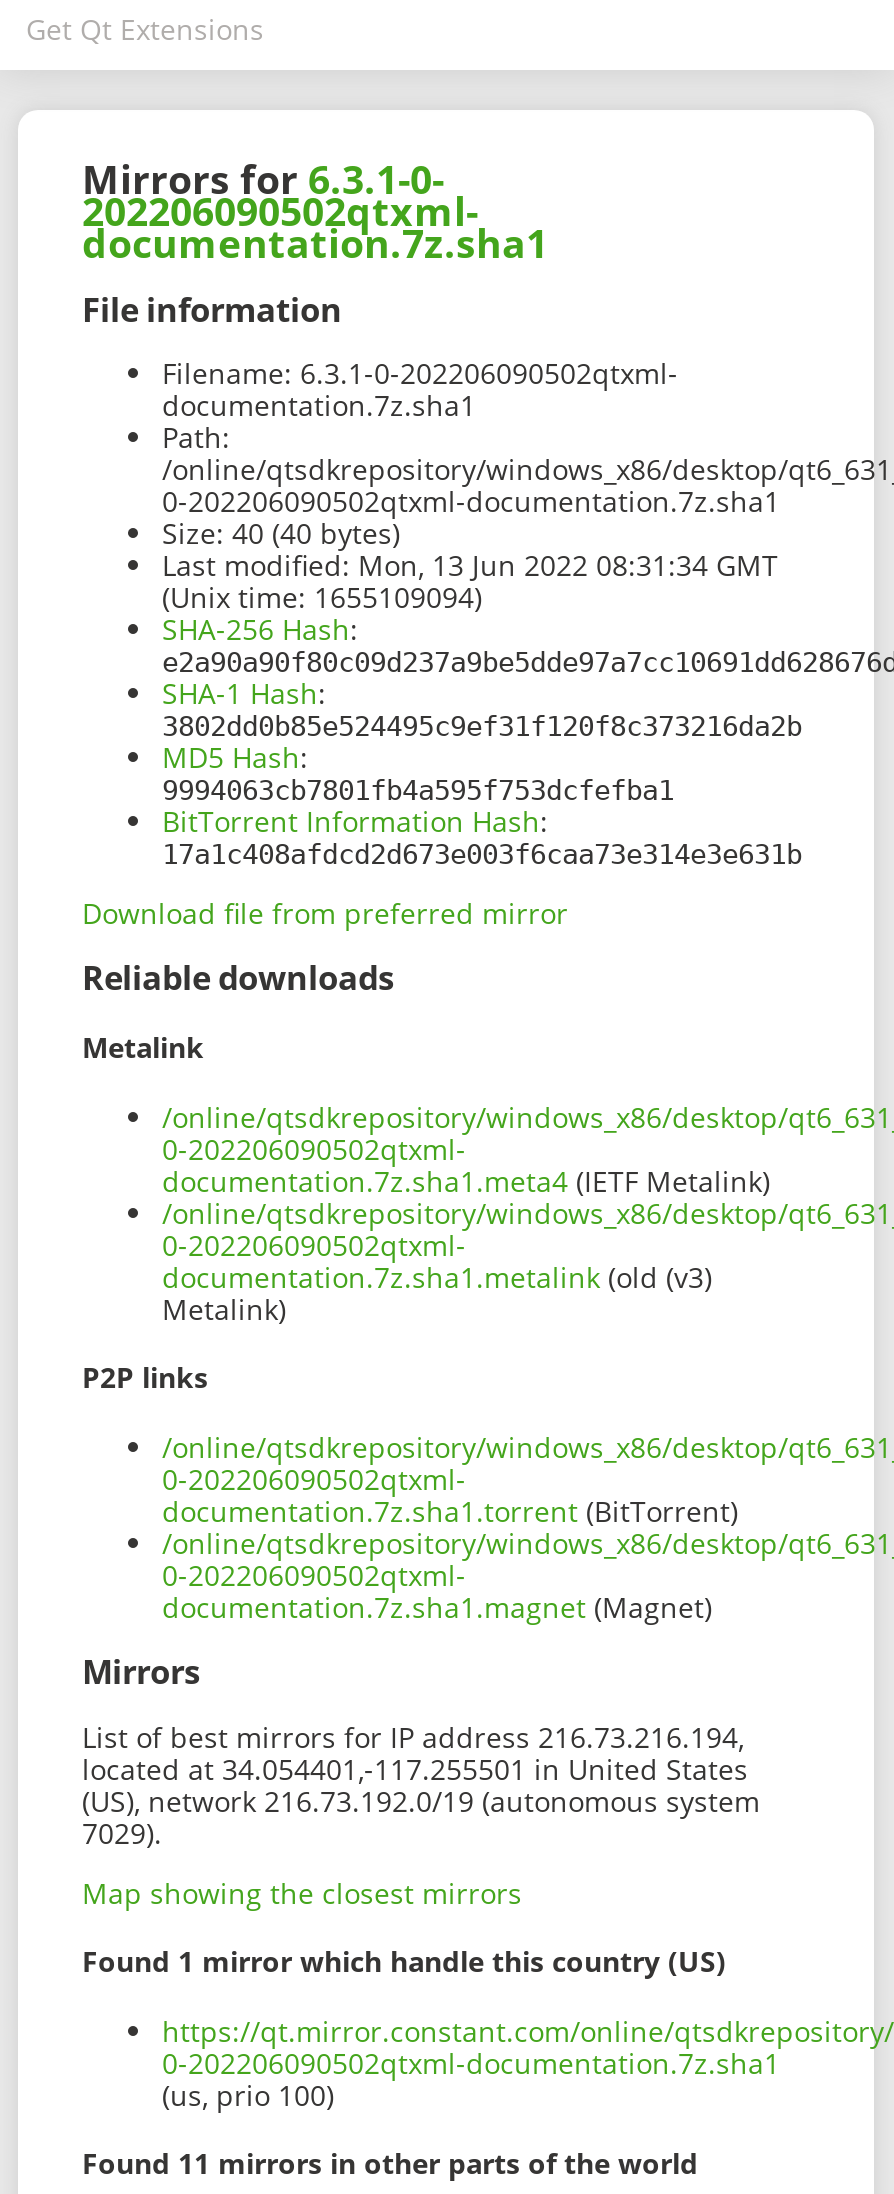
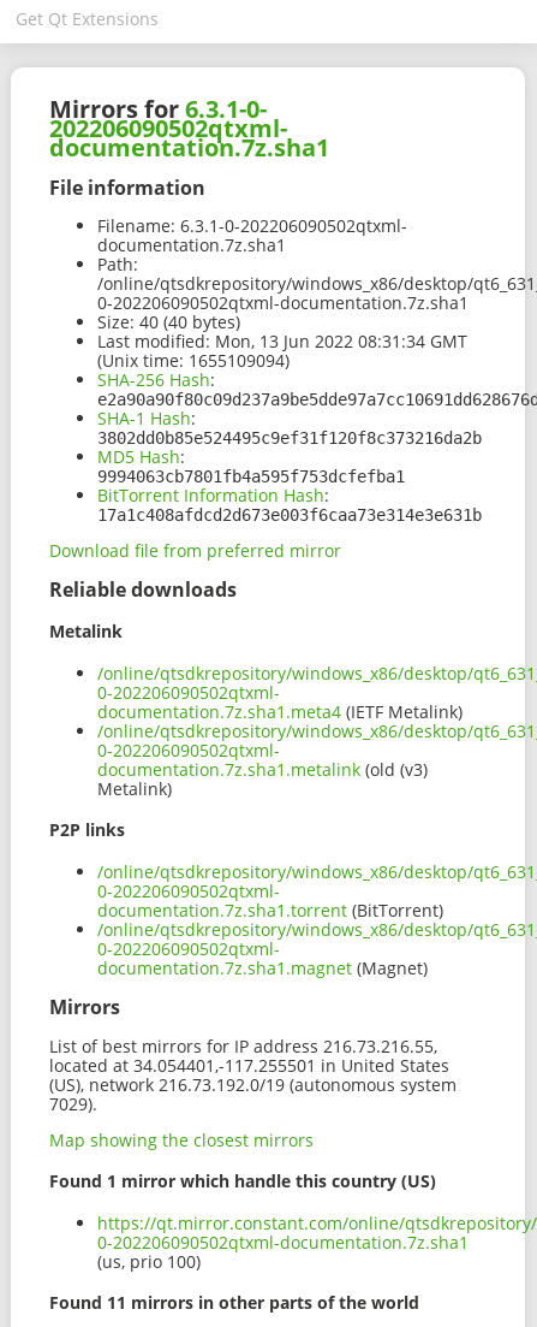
- List of best mirrors for IP address 216.73.216.194,
+ List of best mirrors for IP address 216.73.216.55,
